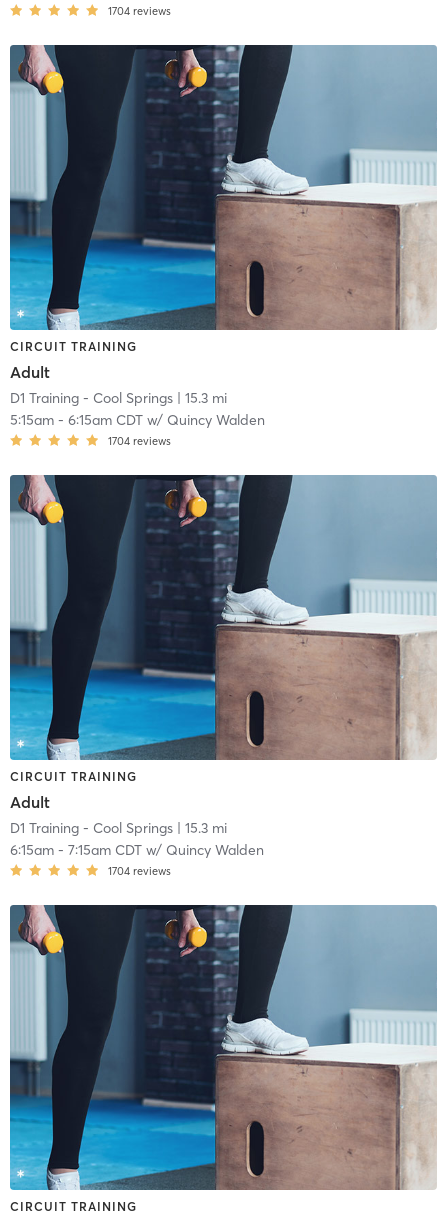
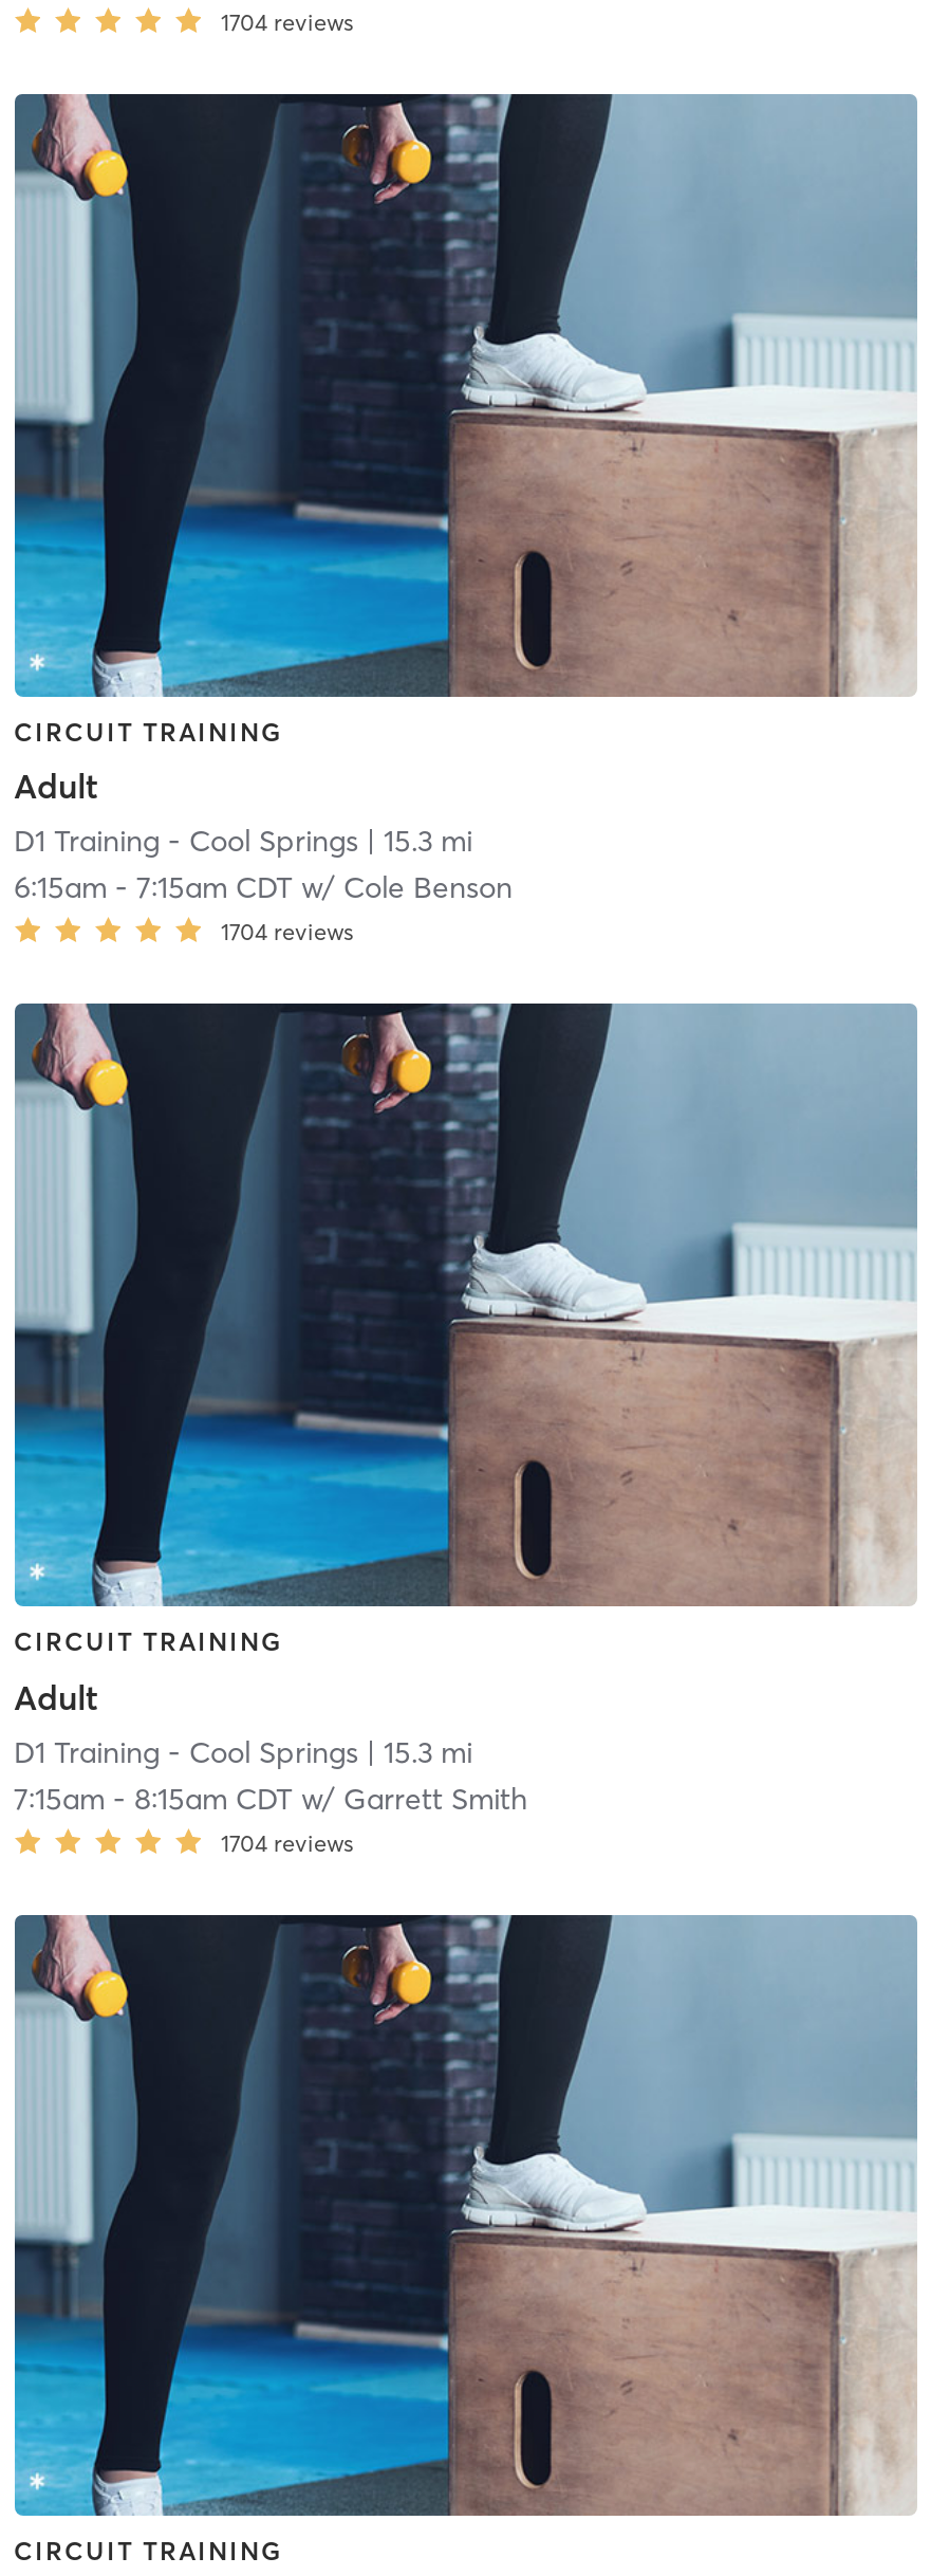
- 5:15am - 6:15am CDT w/ Quincy Walden
+ 6:15am - 7:15am CDT w/ Cole Benson

- 6:15am - 7:15am CDT w/ Quincy Walden
+ 7:15am - 8:15am CDT w/ Garrett Smith
